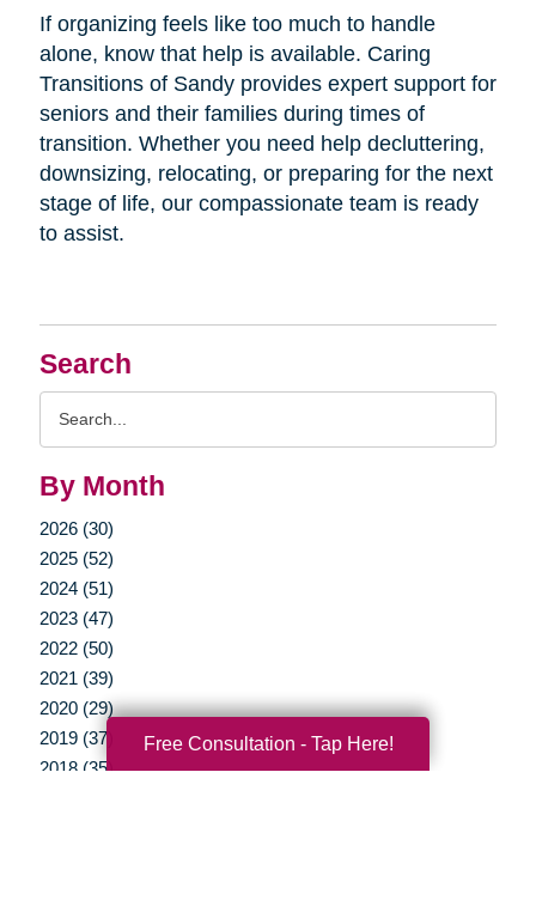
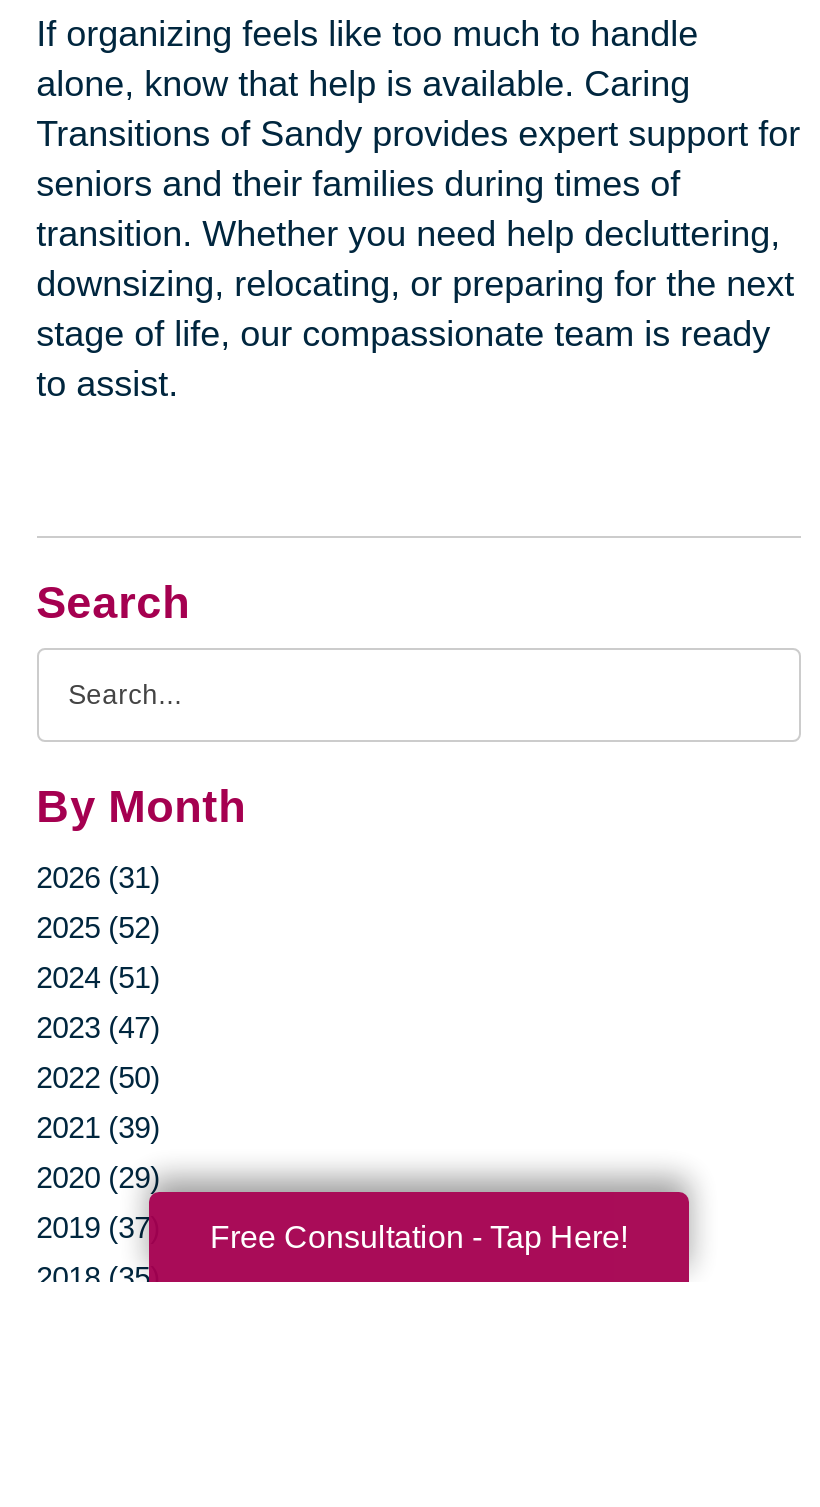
- 2026 (30)
+ 2026 (31)
